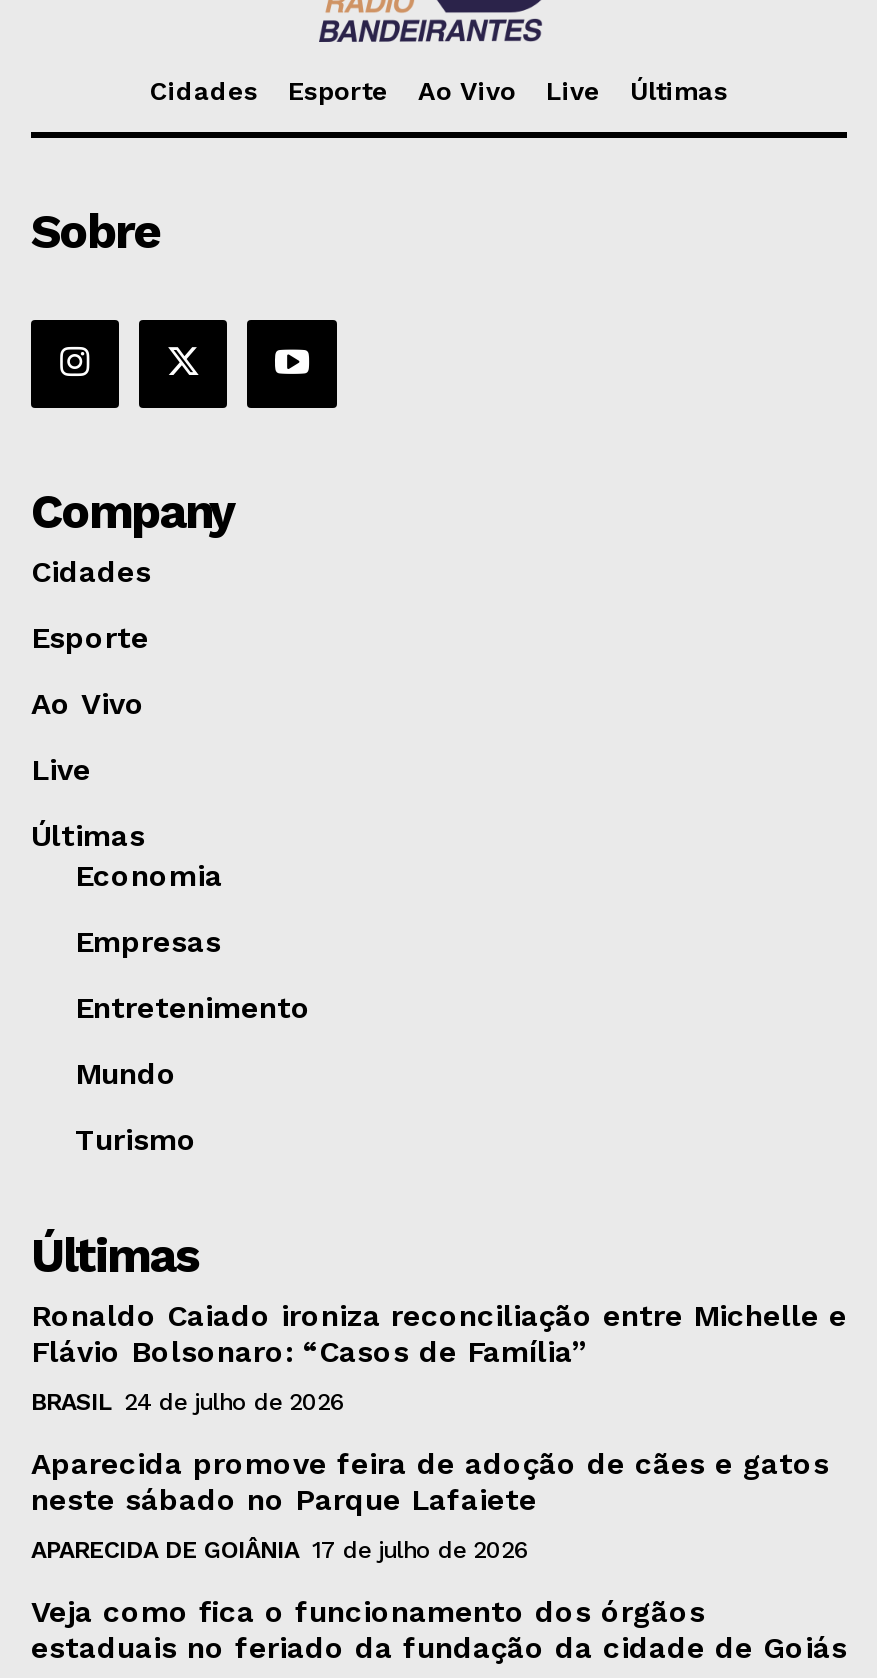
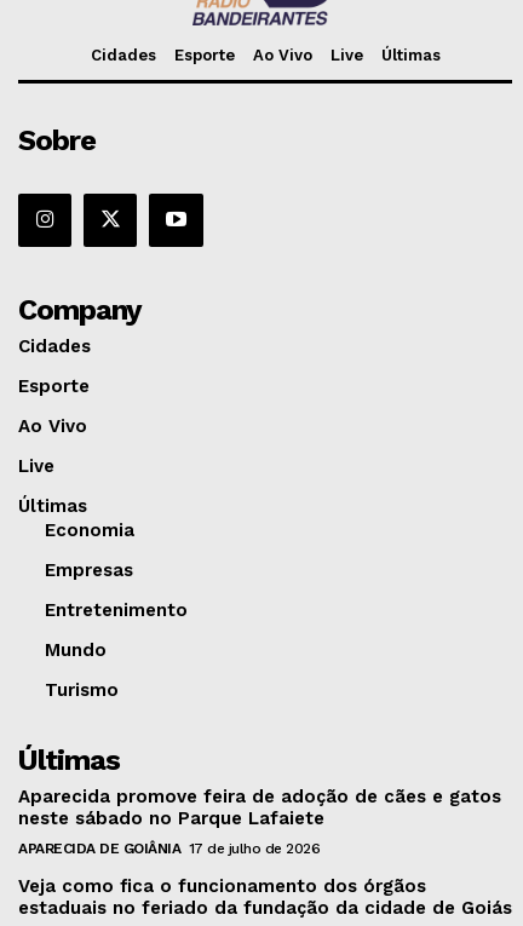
- Ronaldo Caiado ironiza reconciliação entre Michelle e
- Flávio Bolsonaro: “Casos de Família”
- BRASIL 24 de julho de 2026
